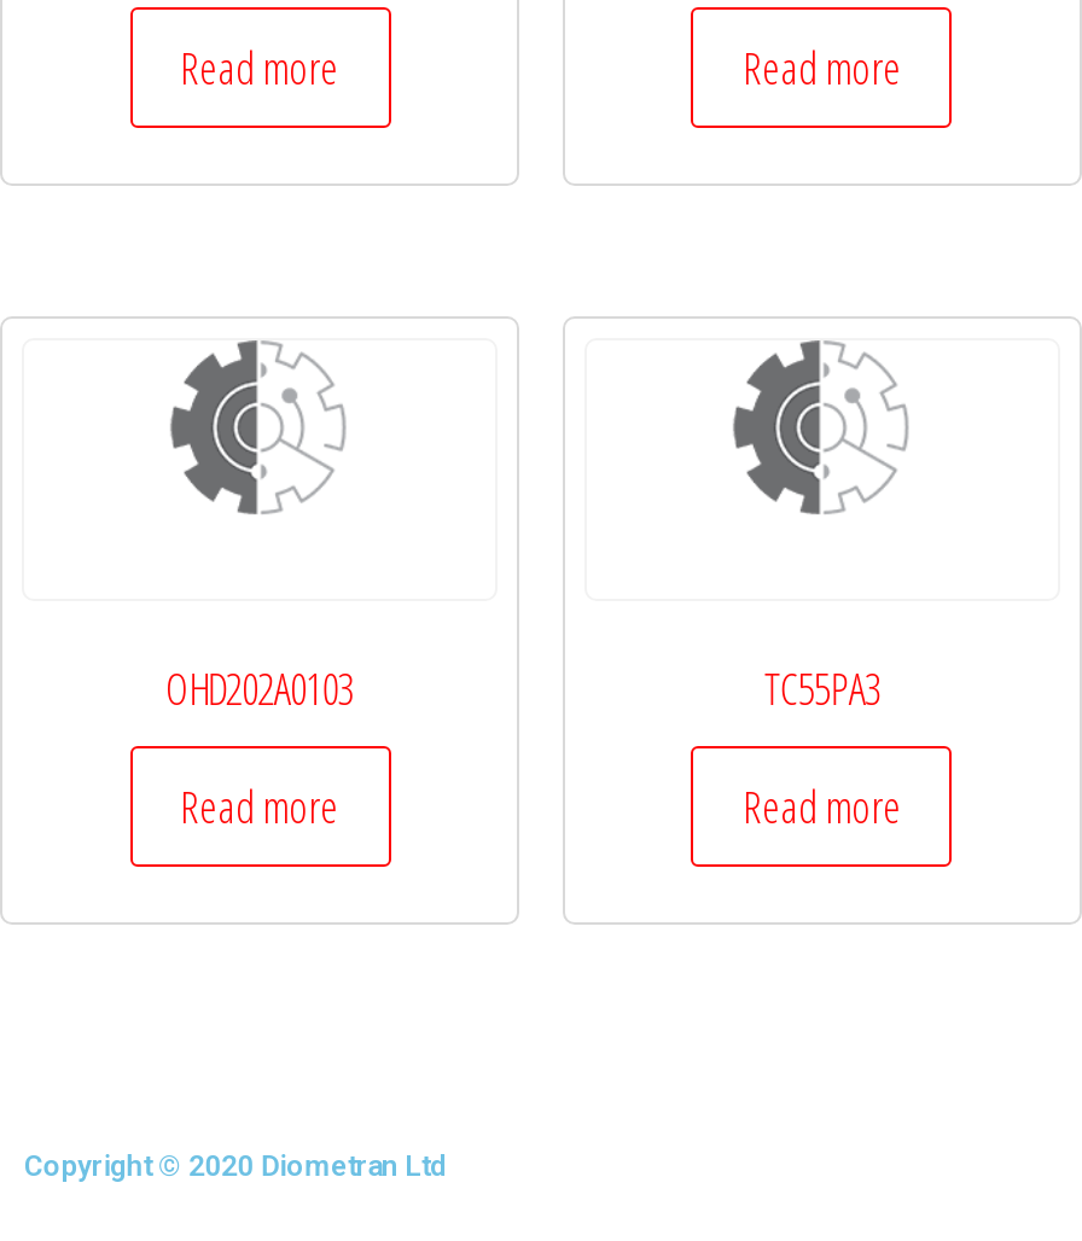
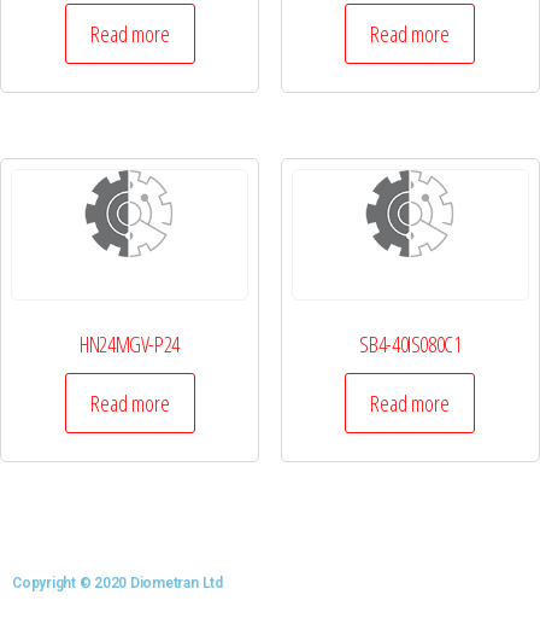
- OHD202A0103
+ HN24MGV-P24

- TC55PA3
+ SB4-40IS080C1
